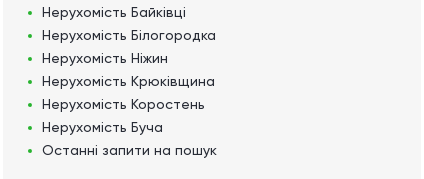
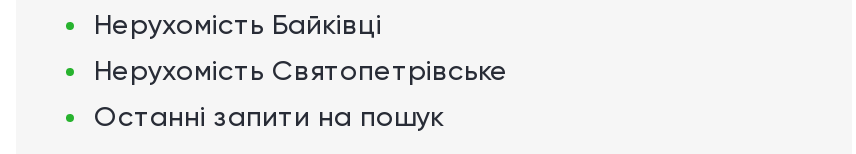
- Нерухомість Білогородка
- Нерухомість Ніжин
- Нерухомість Крюківщина
- Нерухомість Коростень
- Нерухомість Буча
+ Нерухомість Святопетрівське
